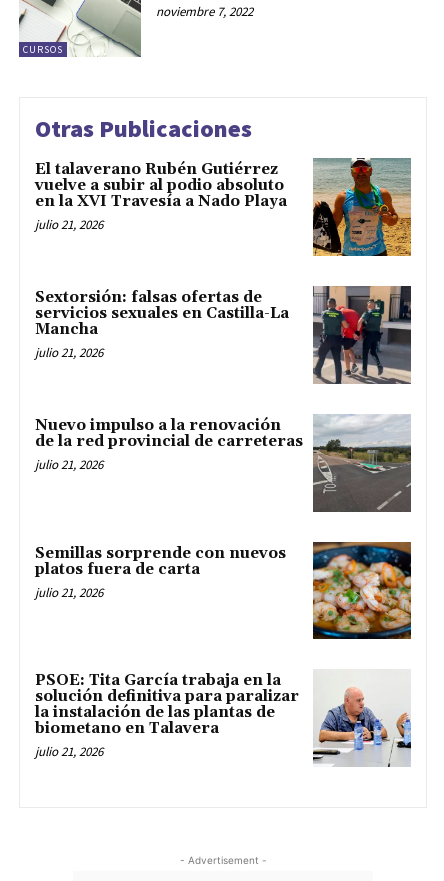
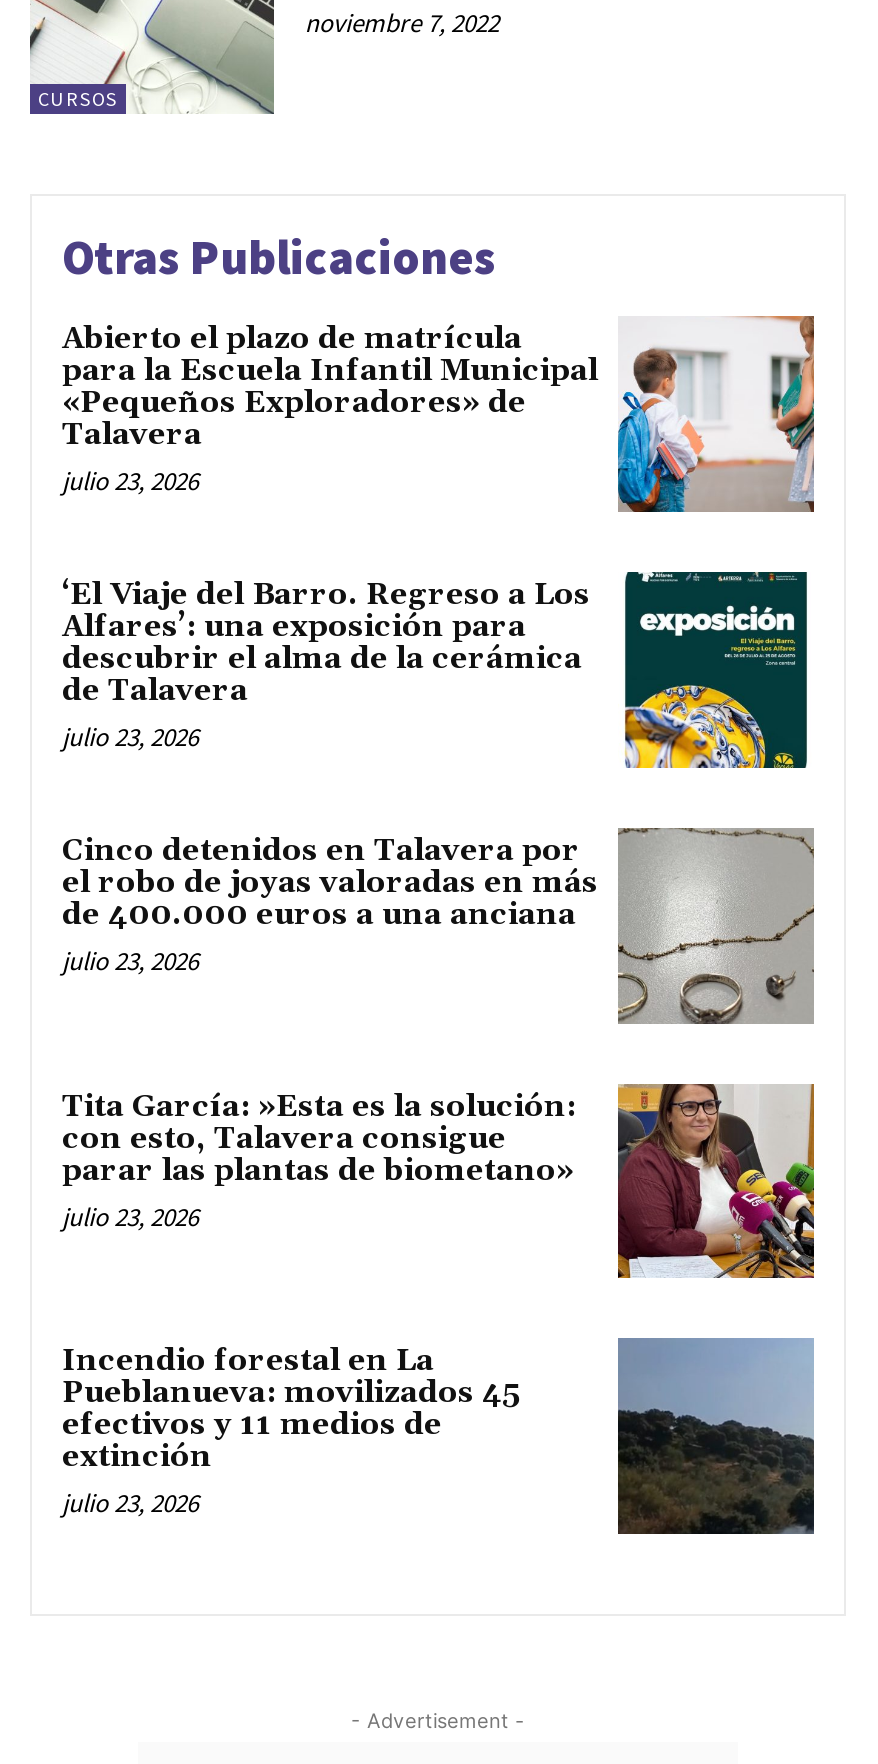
- [image]
- El talaverano Rubén Gutiérrez
- vuelve a subir al podio absoluto
- en la XVI Travesía a Nado Playa
- julio 21, 2026
+ [image]
+ Abierto el plazo de matrícula
+ para la Escuela Infantil Municipal
+ «Pequeños Exploradores» de
+ Talavera
+ julio 23, 2026

- [image]
- Sextorsión: falsas ofertas de
- servicios sexuales en Castilla-La
- Mancha
- julio 21, 2026
+ [image]
+ ‘El Viaje del Barro. Regreso a Los
+ Alfares’: una exposición para
+ descubrir el alma de la cerámica
+ de Talavera
+ julio 23, 2026

- [image]
- Nuevo impulso a la renovación
- de la red provincial de carreteras
- julio 21, 2026
+ [image]
+ Cinco detenidos en Talavera por
+ el robo de joyas valoradas en más
+ de 400.000 euros a una anciana
+ julio 23, 2026

- [image]
- Semillas sorprende con nuevos
- platos fuera de carta
- julio 21, 2026
+ [image]
+ Tita García: »Esta es la solución:
+ con esto, Talavera consigue
+ parar las plantas de biometano»
+ julio 23, 2026

- PSOE: Tita García trabaja en la
- solución definitiva para paralizar
- la instalación de las plantas de
- biometano en Talavera
- julio 21, 2026
+ Incendio forestal en La
+ Pueblanueva: movilizados 45
+ efectivos y 11 medios de
+ extinción
+ julio 23, 2026

- [image]
+ [image]
